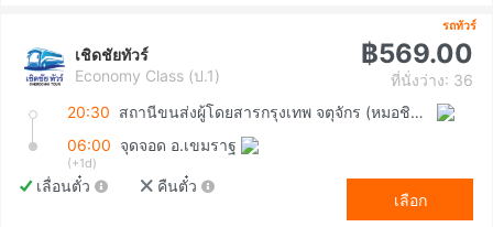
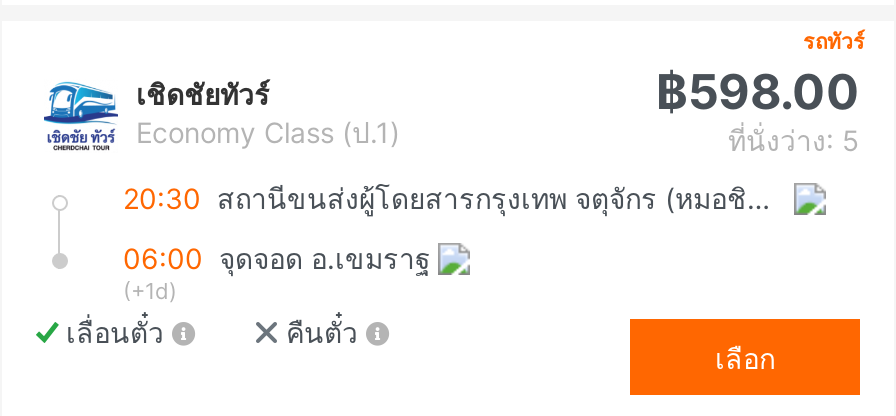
- ฿569.00
+ ฿598.00

- ที่นั่งว่าง: 36
+ ที่นั่งว่าง: 5
